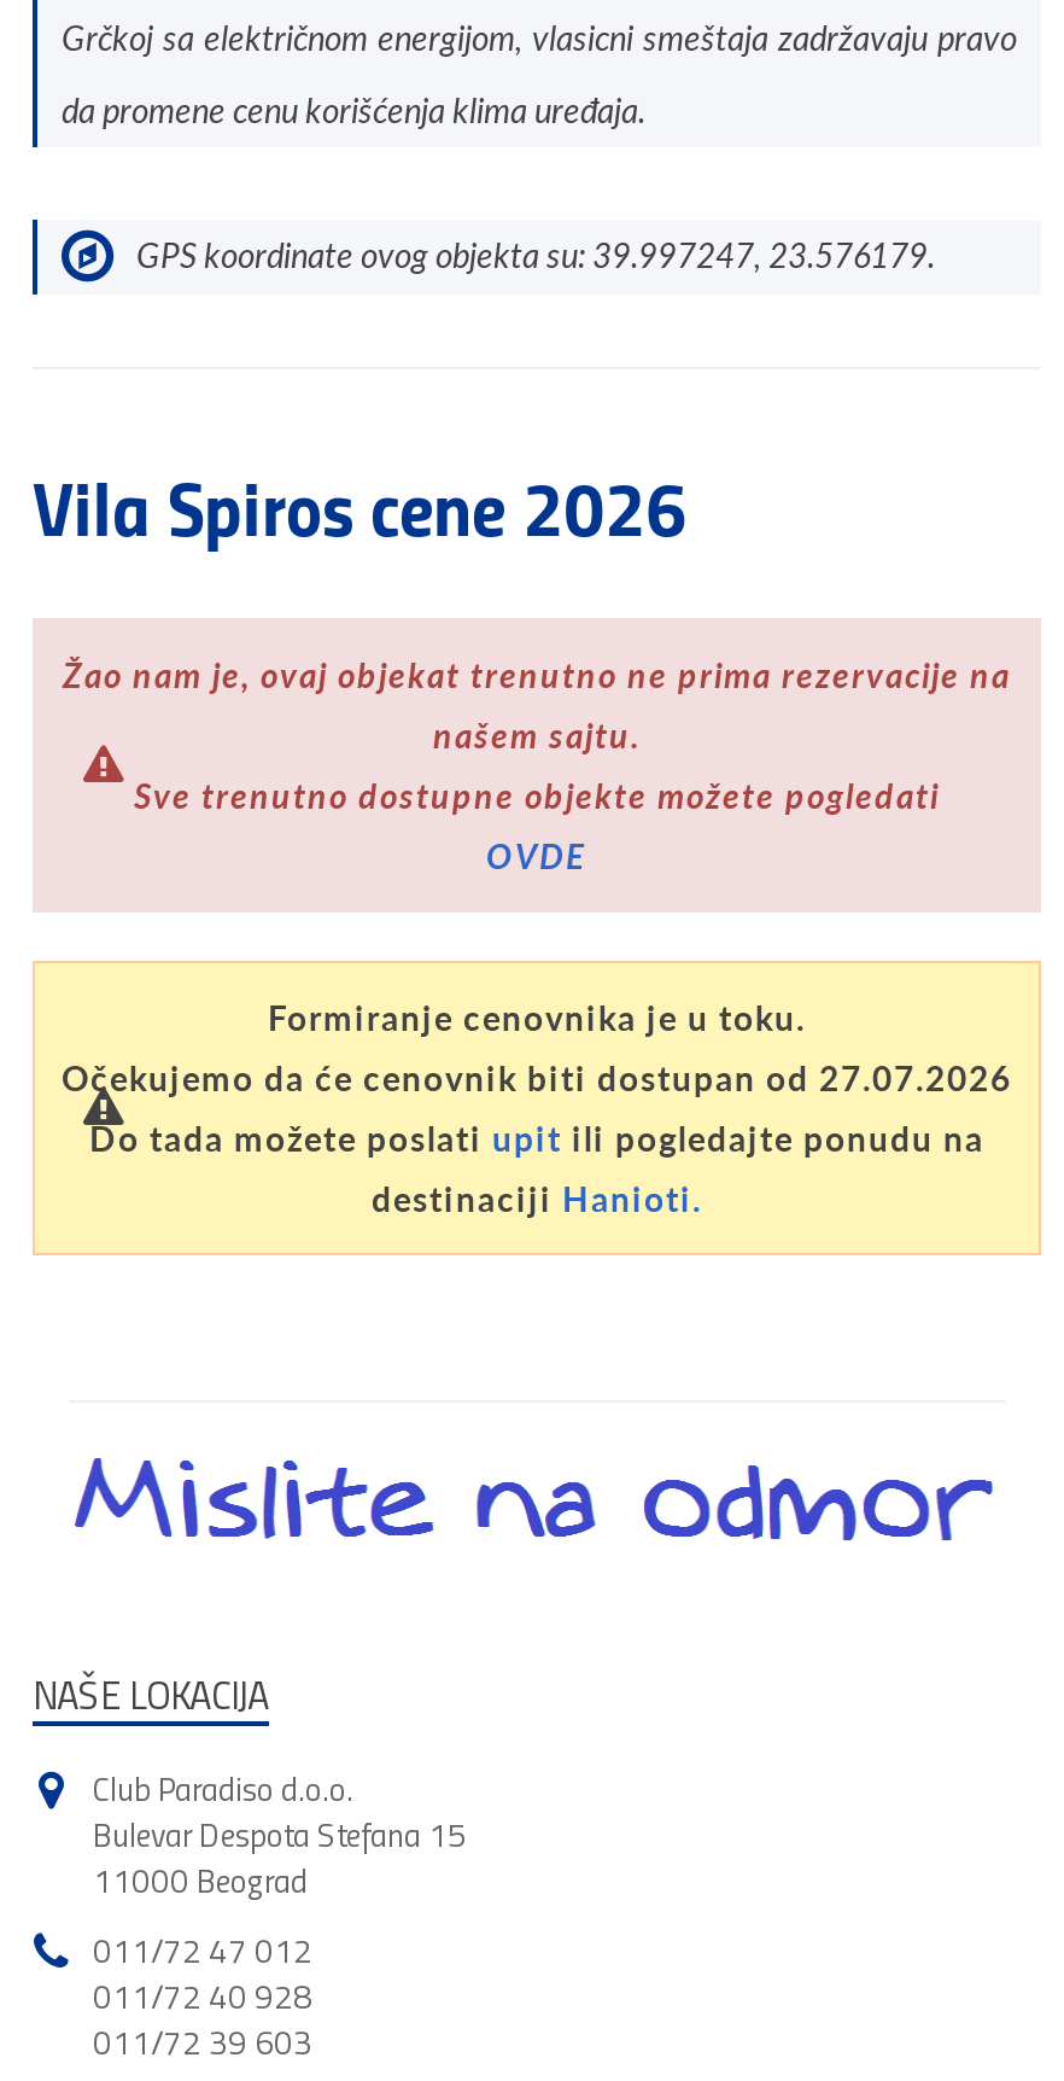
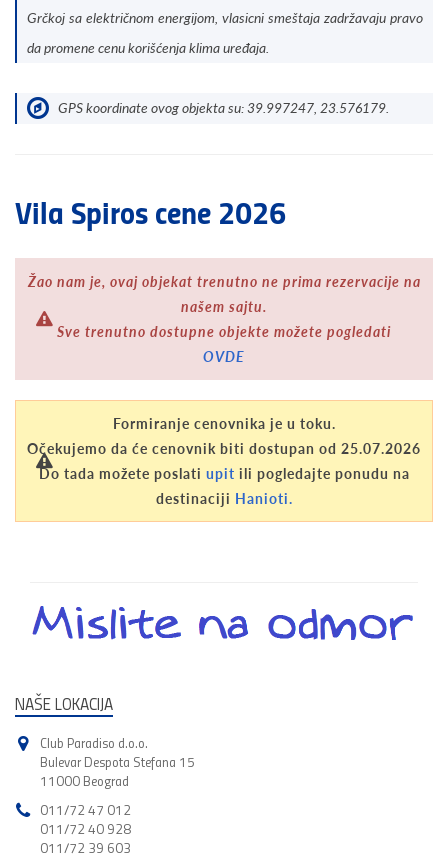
- Očekujemo da će cenovnik biti dostupan od 27.07.2026
+ Očekujemo da će cenovnik biti dostupan od 25.07.2026
